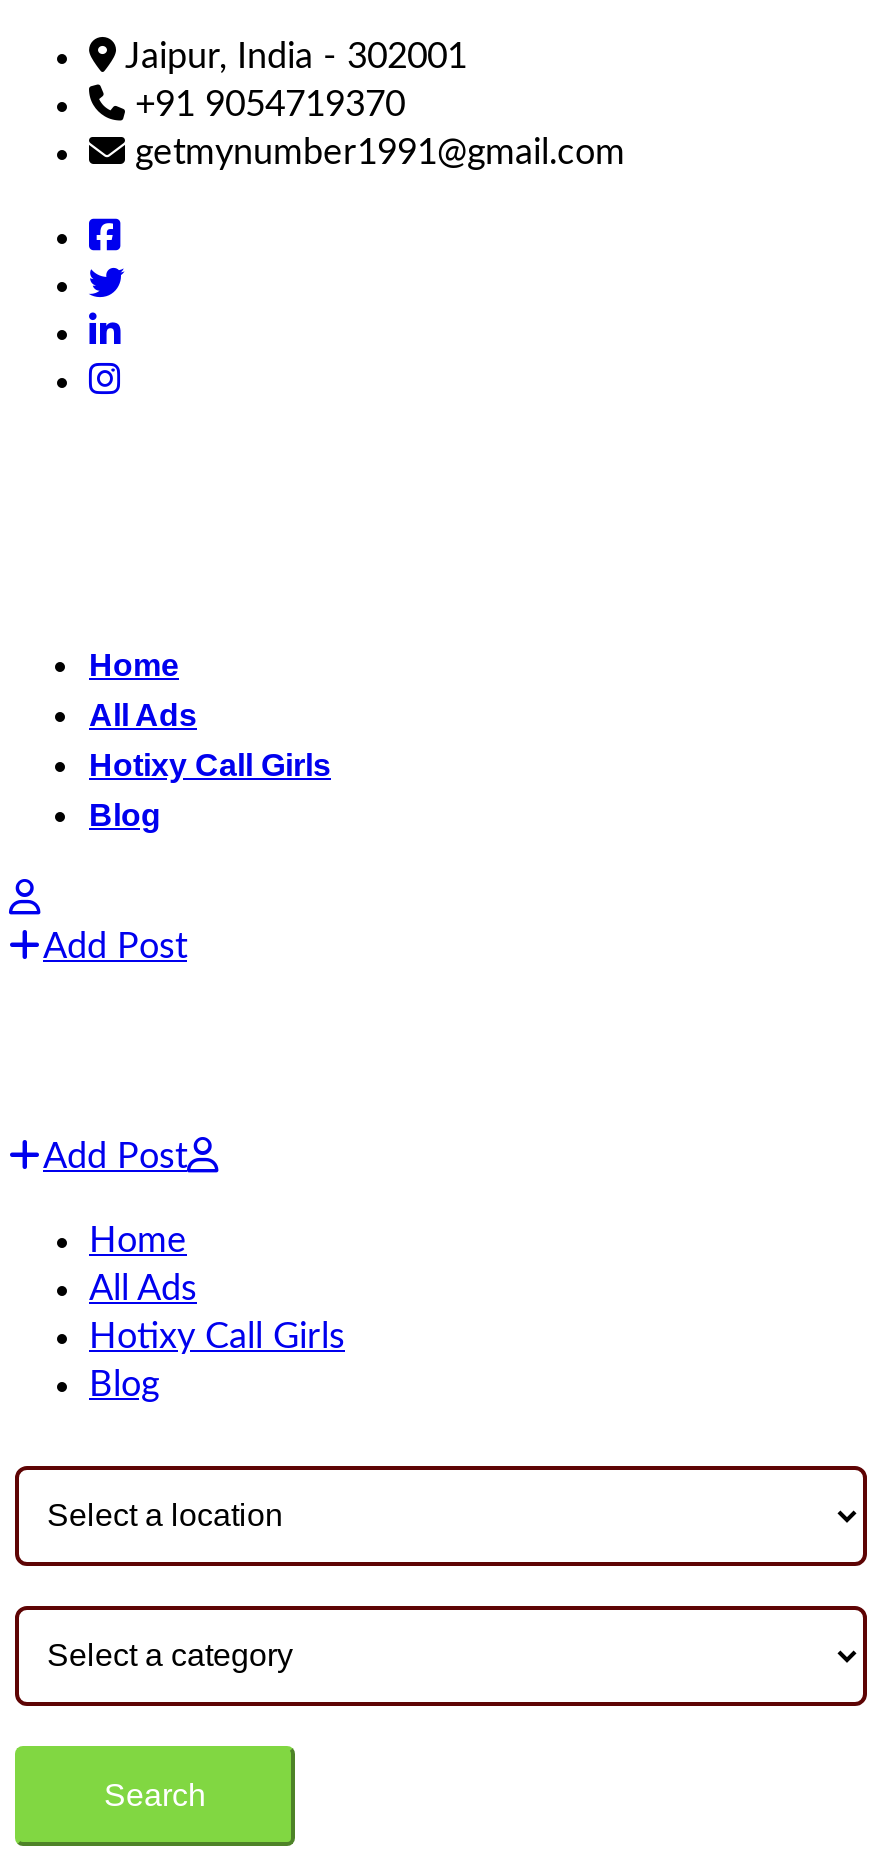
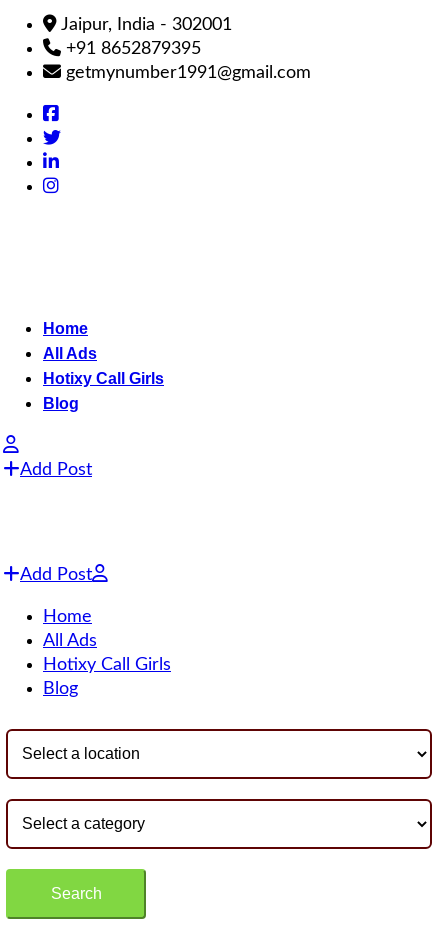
- +91 9054719370
+ +91 8652879395
